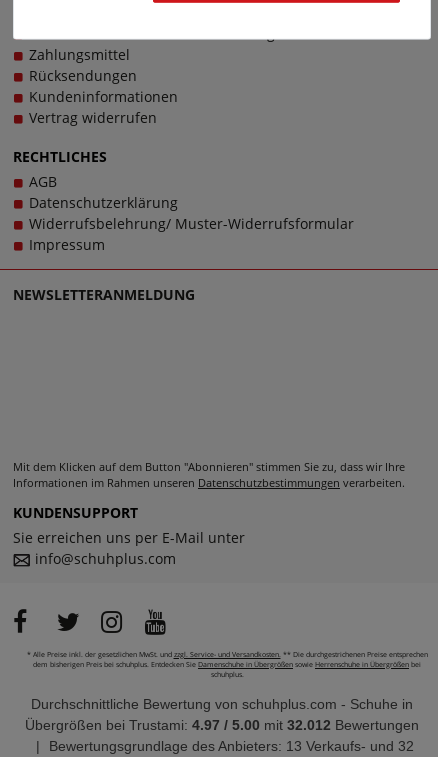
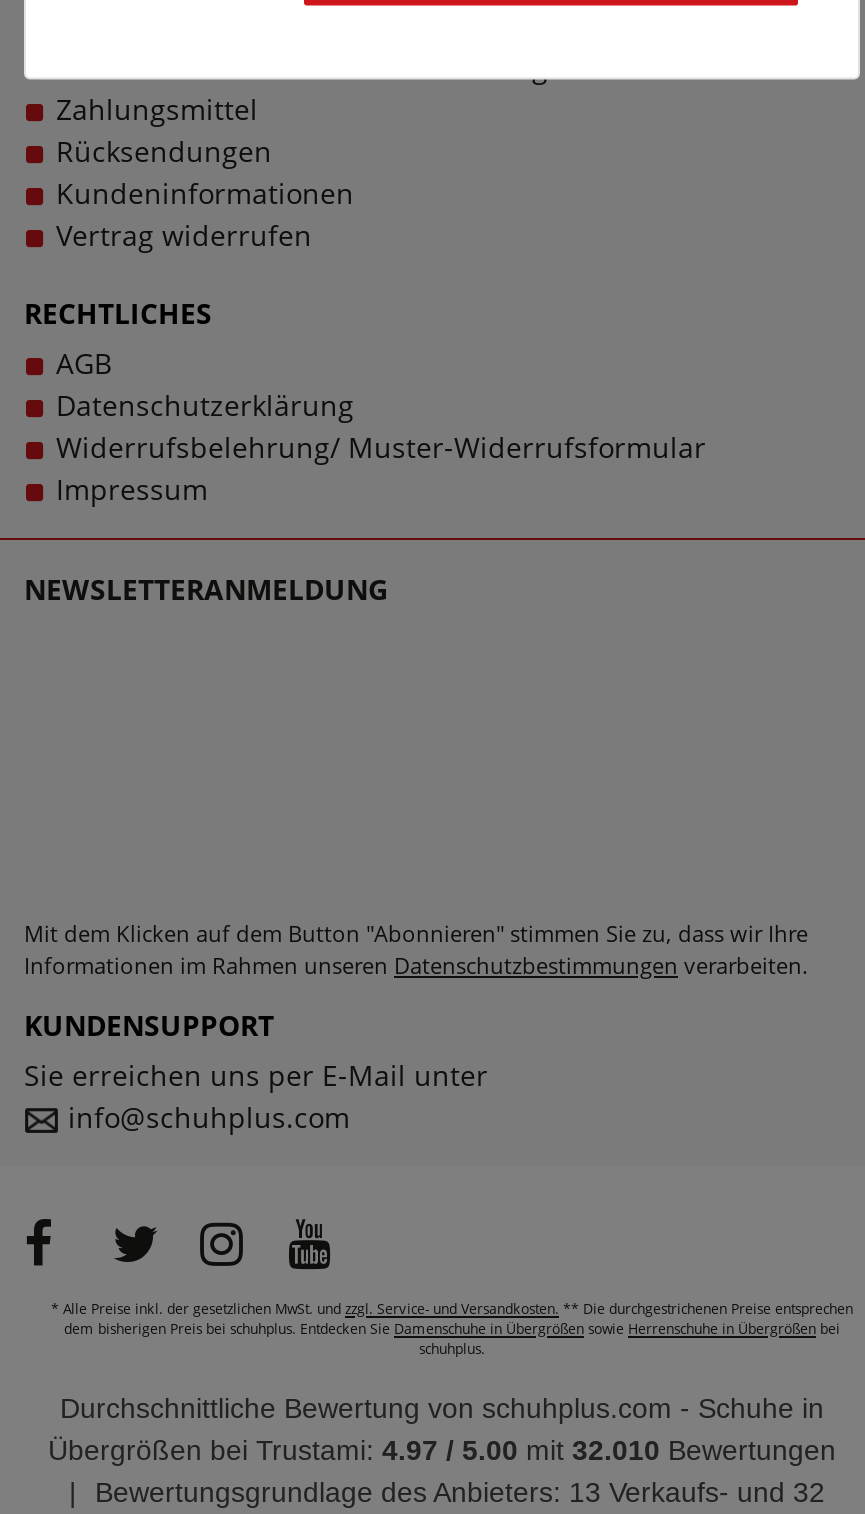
- Übergrößen bei Trustami: 4.97 / 5.00 mit 32.012 Bewertungen
+ Übergrößen bei Trustami: 4.97 / 5.00 mit 32.010 Bewertungen
